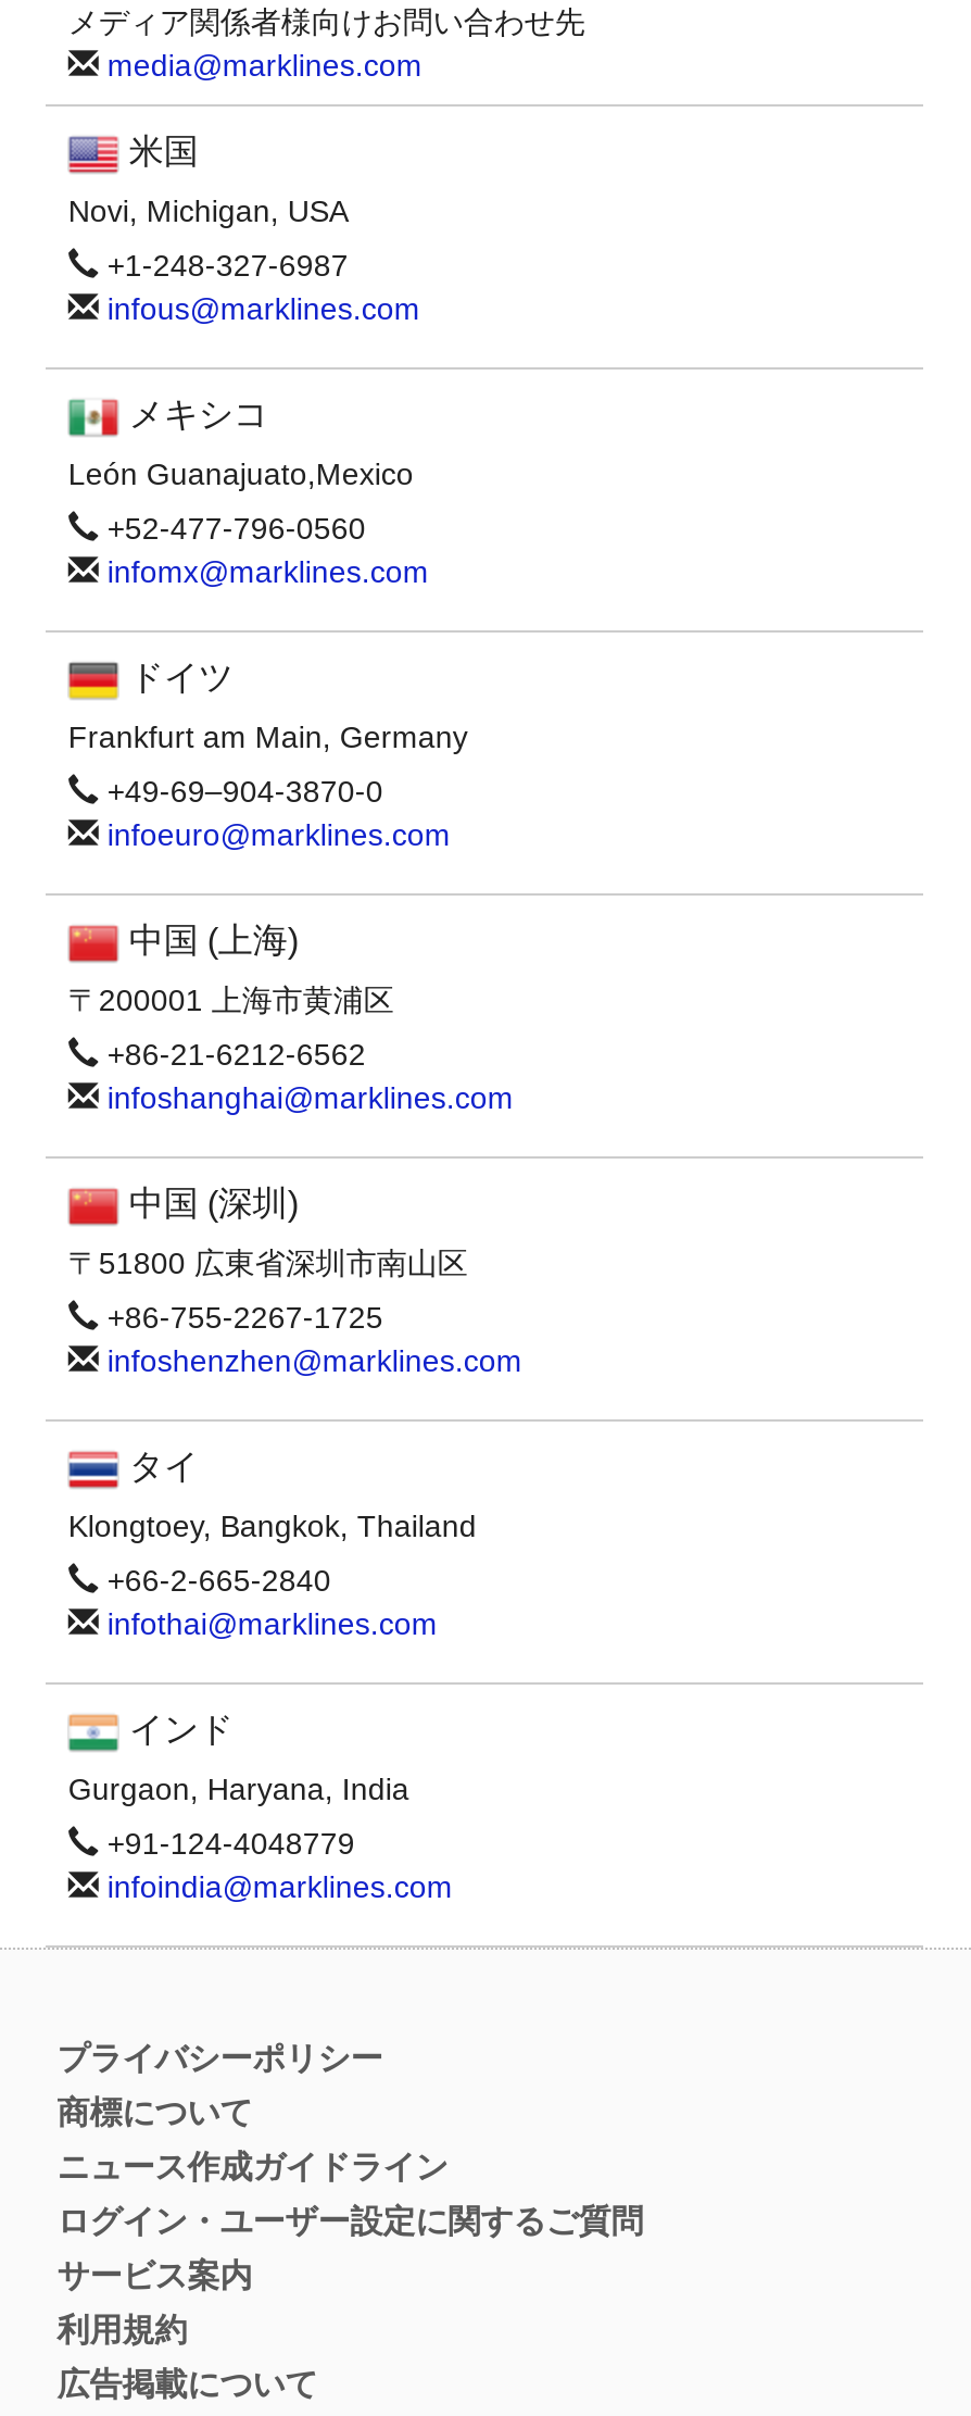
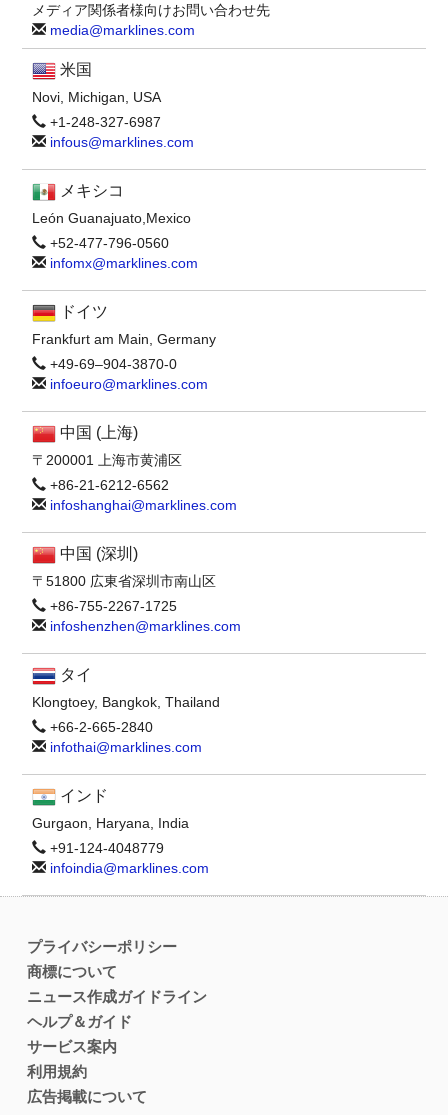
- ログイン・ユーザー設定に関するご質問
+ ヘルプ＆ガイド
